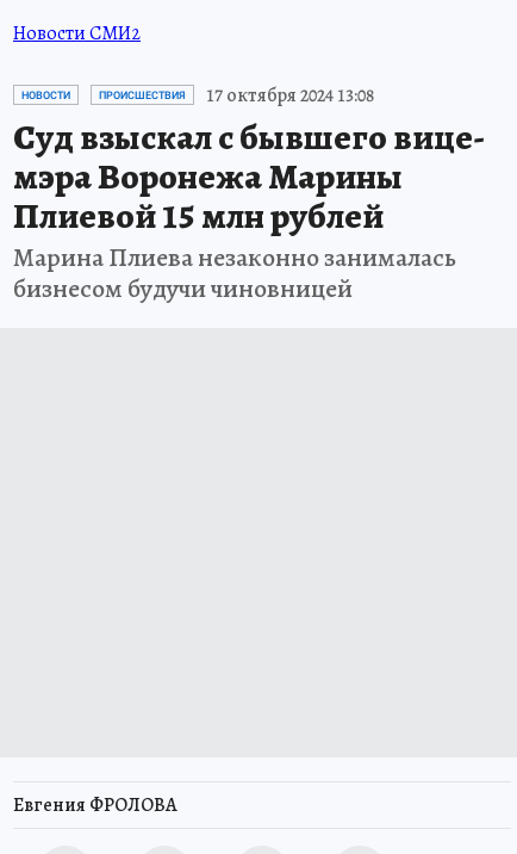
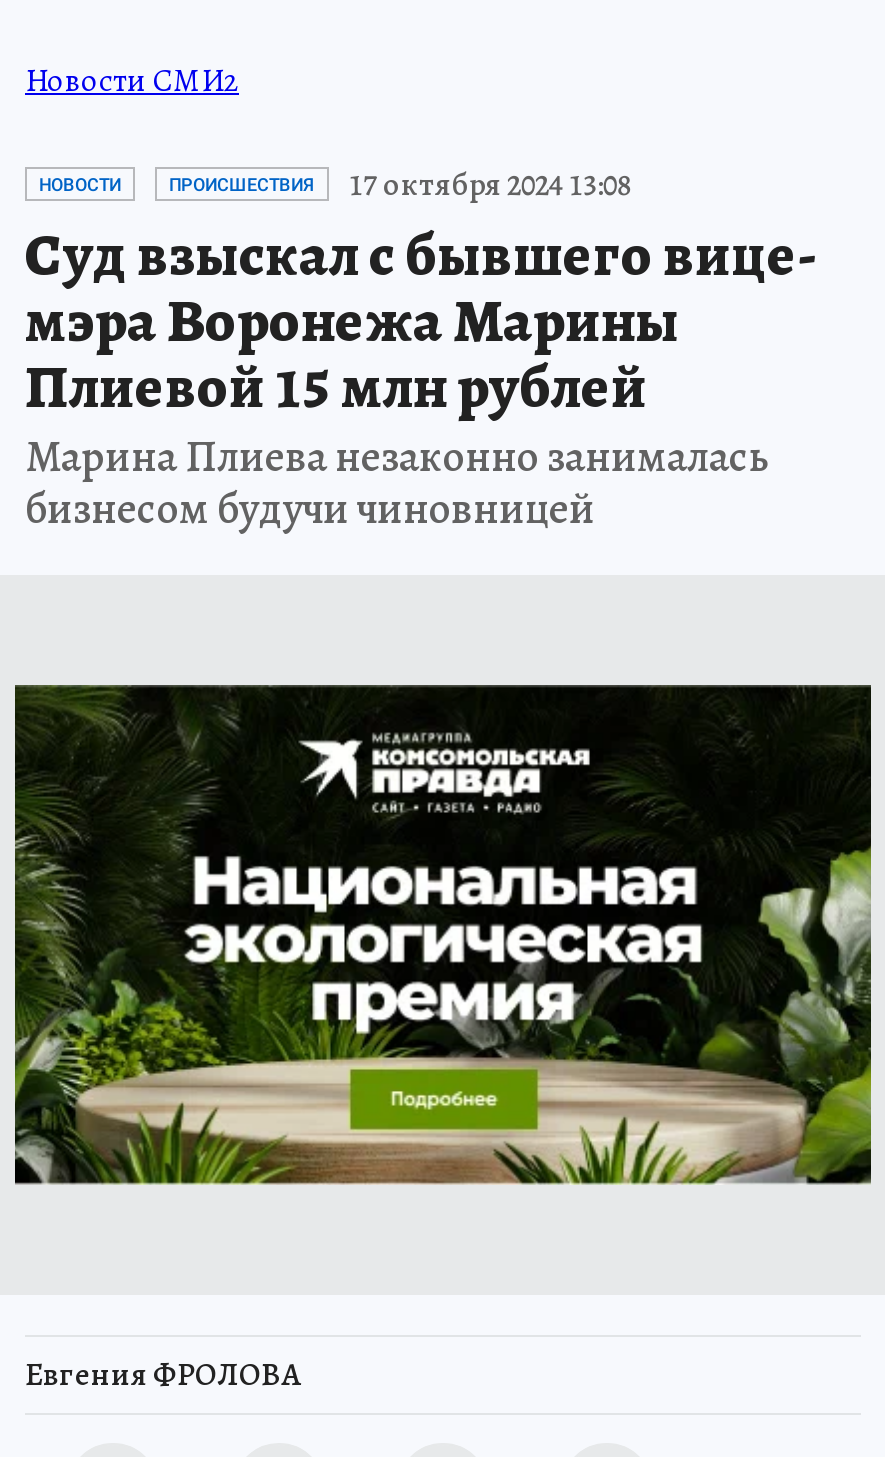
+ [image]
